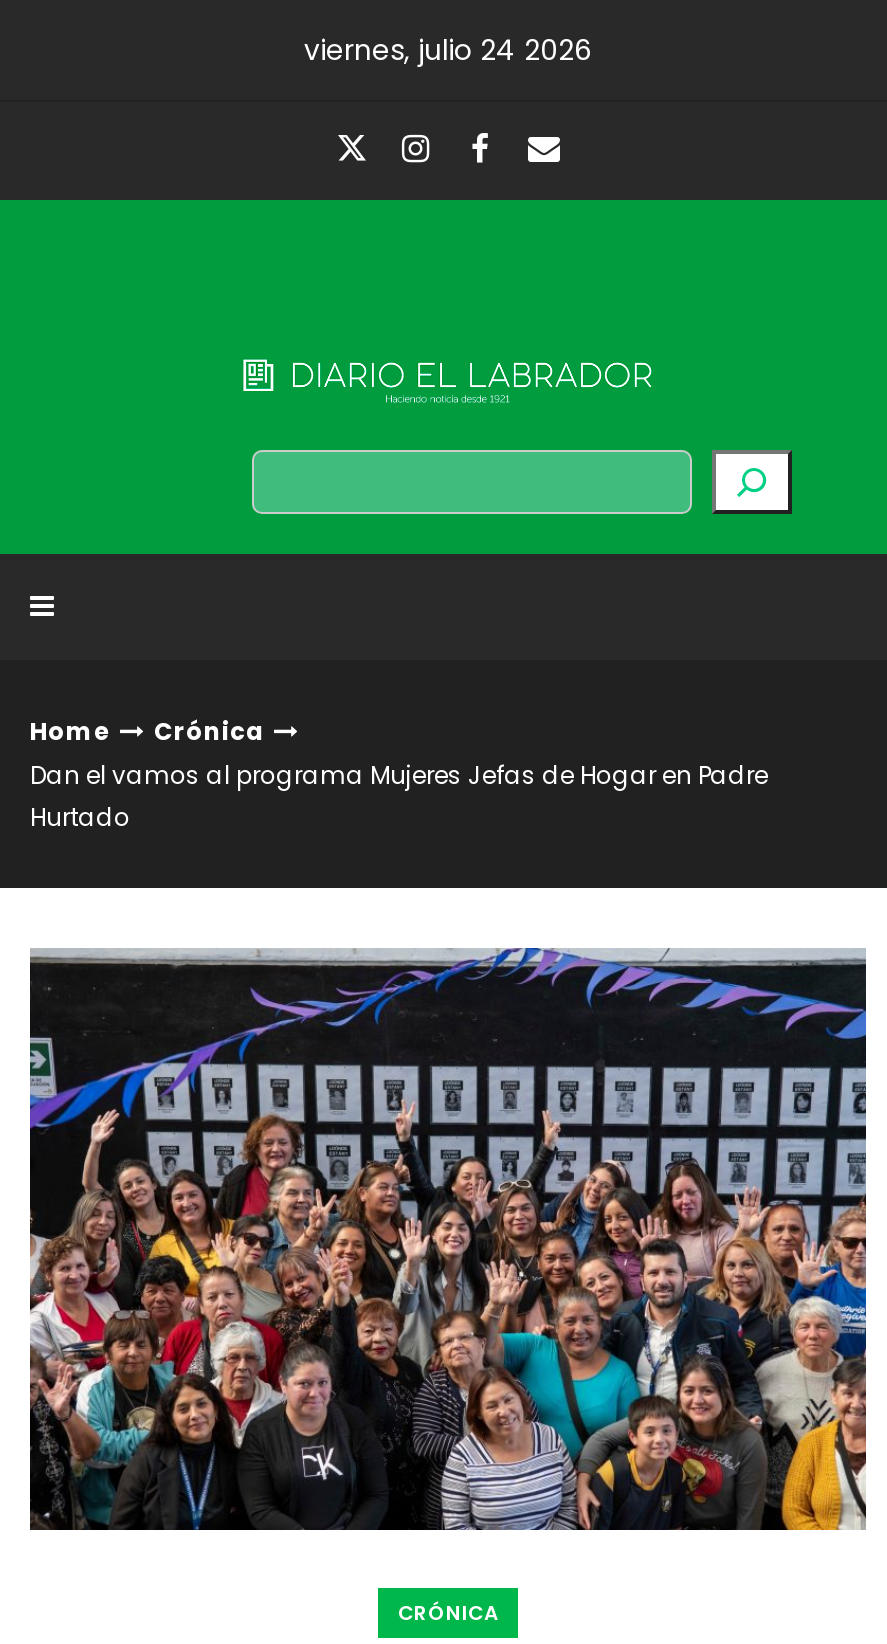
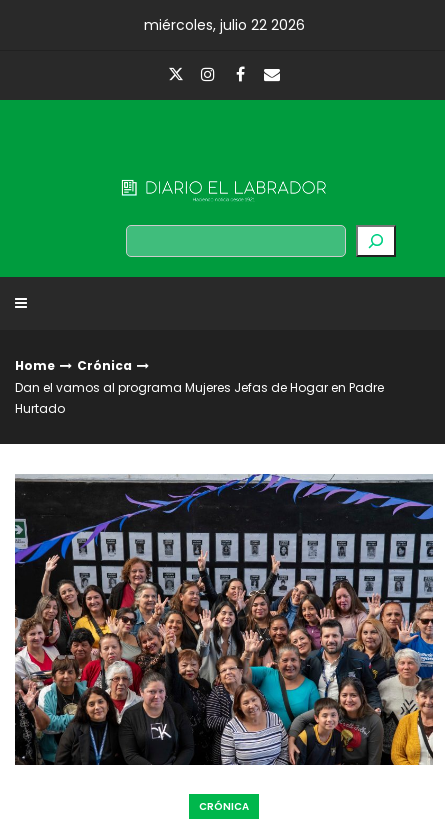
- viernes, julio 24 2026
+ miércoles, julio 22 2026
